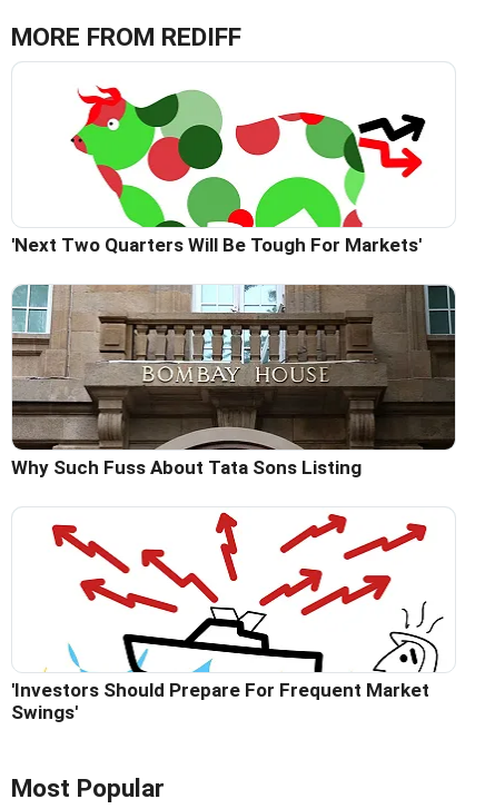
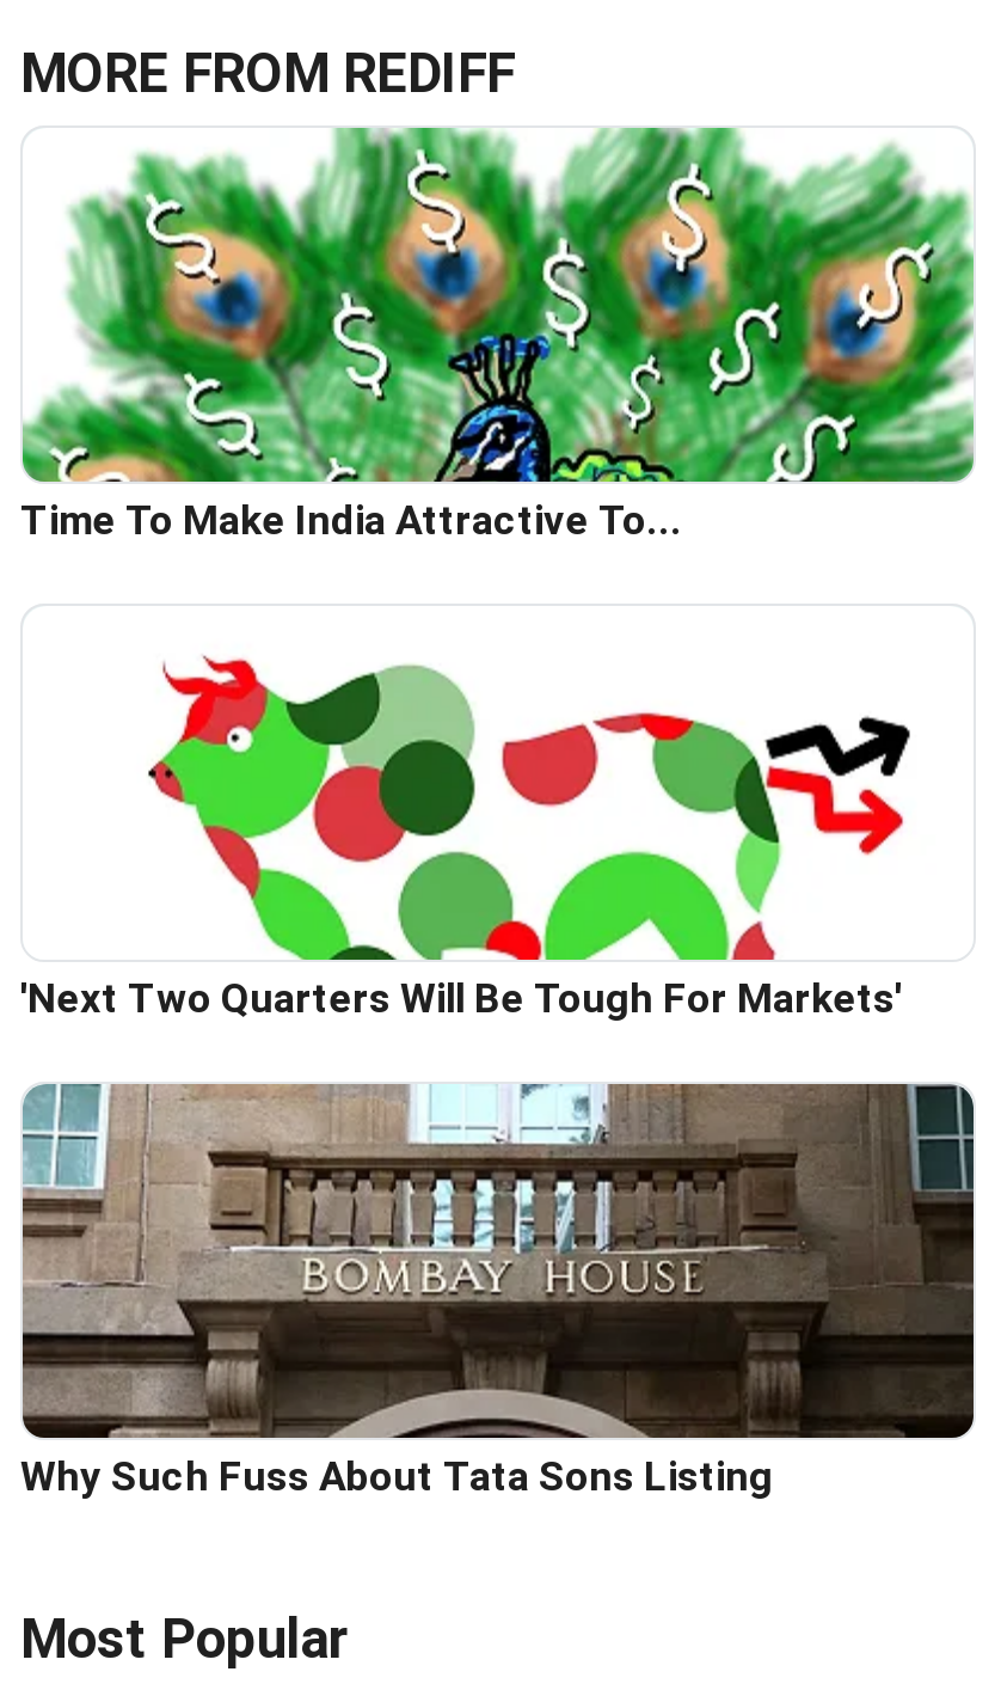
+ [image]
+ Time To Make India Attractive To...

moved down: [image] | 'Next Two Quarters Will Be Tough For Markets' | Why Such Fuss About Tata Sons Listing

- [image]
- 'Investors Should Prepare For Frequent Market
- Swings'
